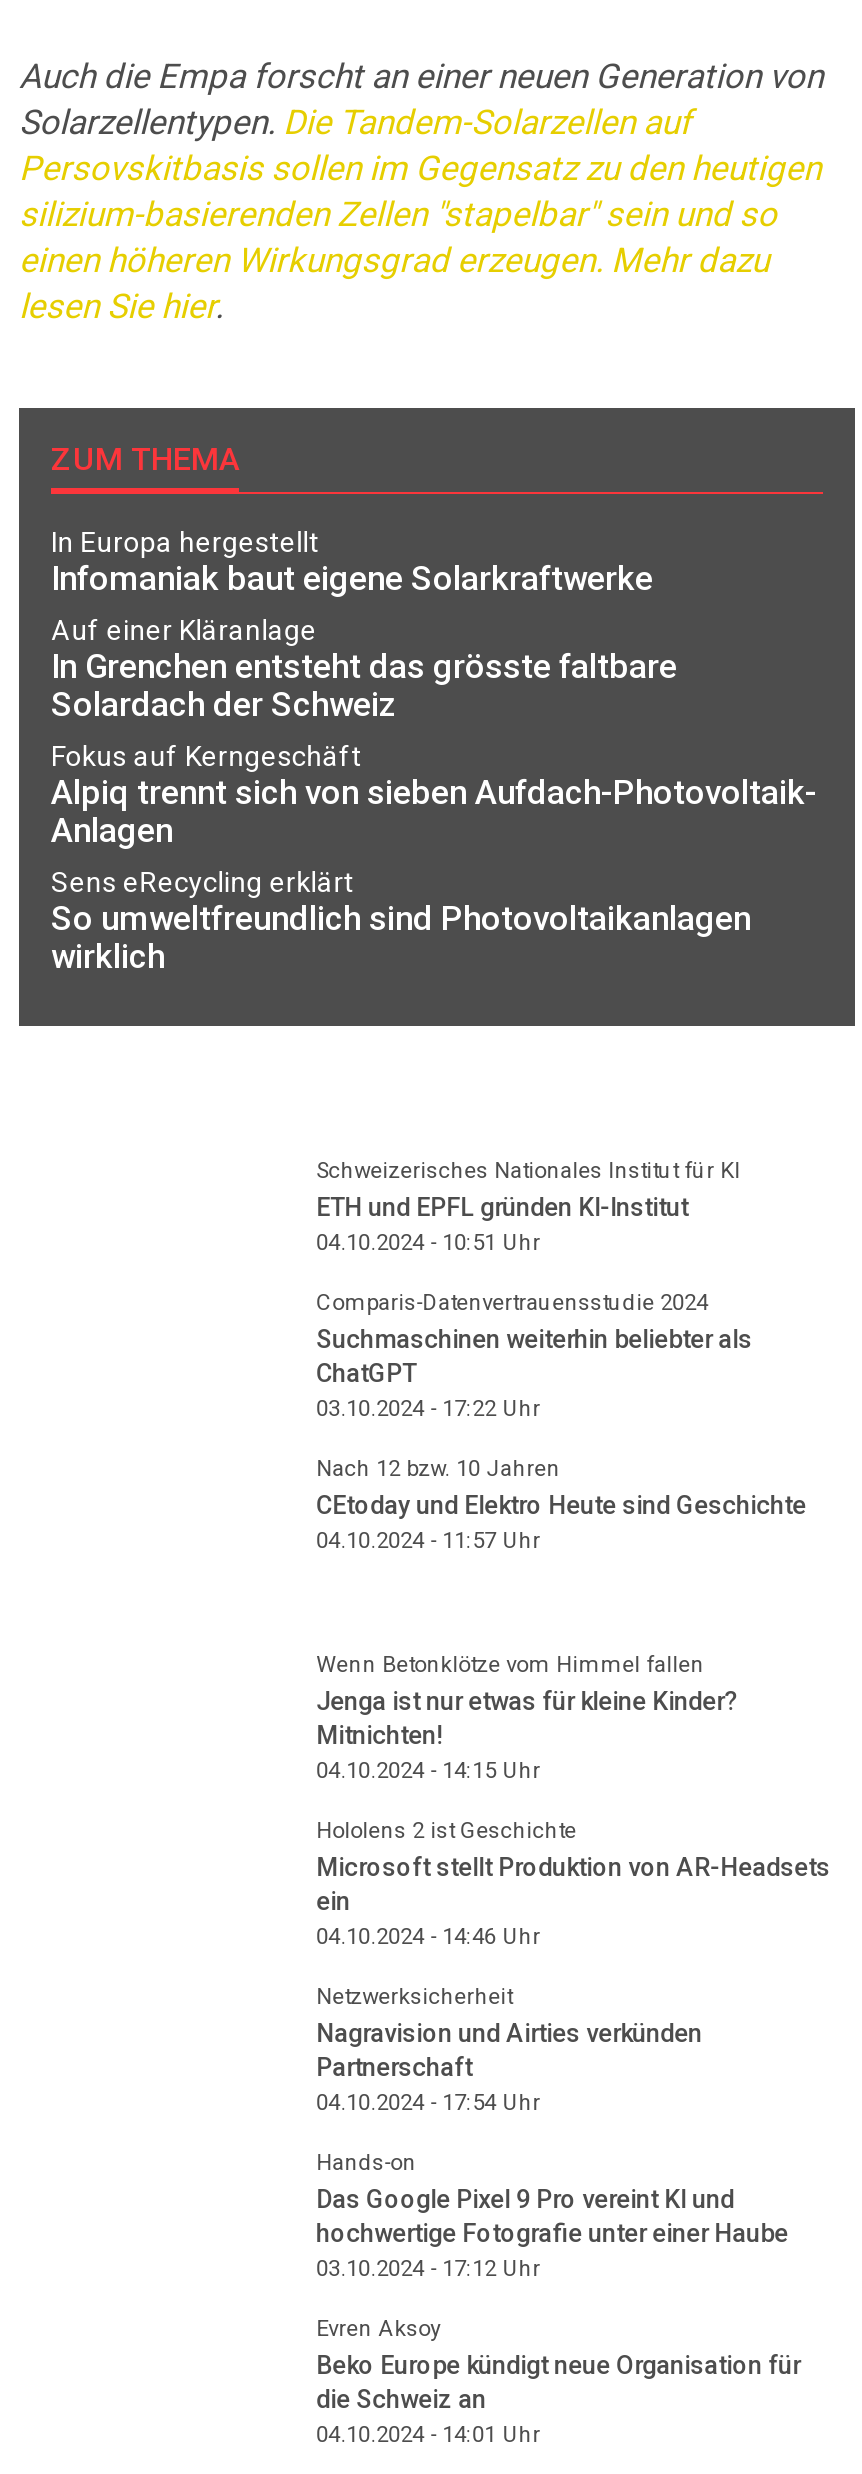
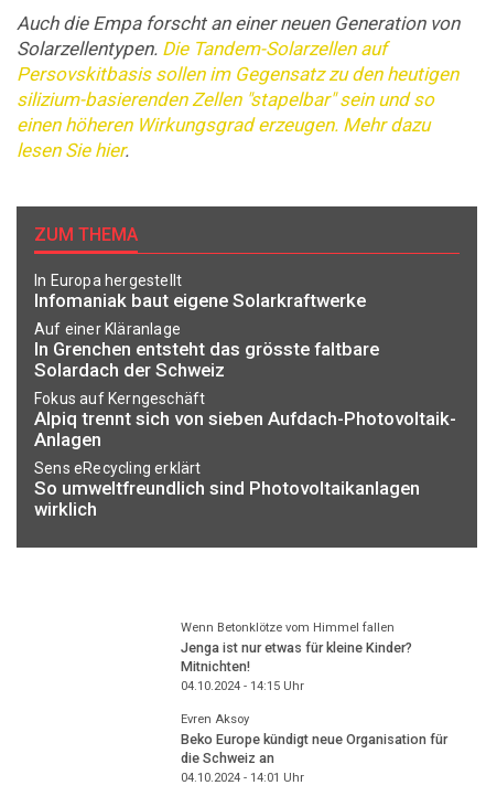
- Schweizerisches Nationales Institut für KI
- ETH und EPFL gründen KI-Institut
- 04.10.2024 - 10:51 Uhr
- Comparis-Datenvertrauensstudie 2024
- Suchmaschinen weiterhin beliebter als
- ChatGPT
- 03.10.2024 - 17:22 Uhr
- Nach 12 bzw. 10 Jahren
- CEtoday und Elektro Heute sind Geschichte
- 04.10.2024 - 11:57 Uhr

- Hololens 2 ist Geschichte
- Microsoft stellt Produktion von AR-Headsets
- ein
- 04.10.2024 - 14:46 Uhr
- Netzwerksicherheit
- Nagravision und Airties verkünden
- Partnerschaft
- 04.10.2024 - 17:54 Uhr
- Hands-on
- Das Google Pixel 9 Pro vereint KI und
- hochwertige Fotografie unter einer Haube
- 03.10.2024 - 17:12 Uhr
